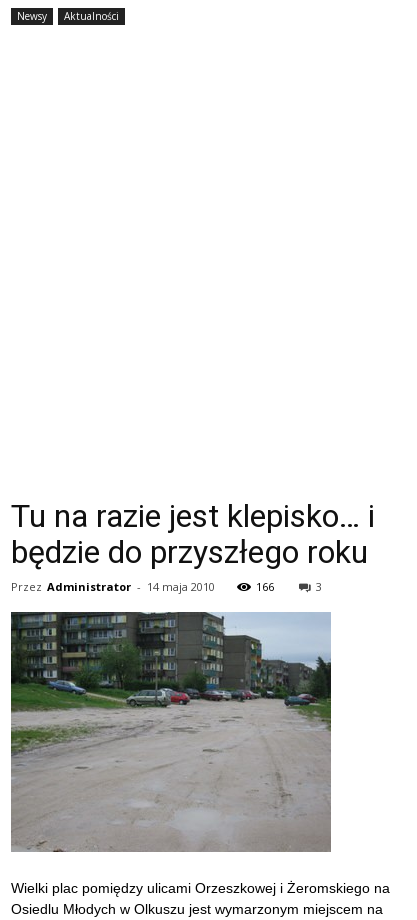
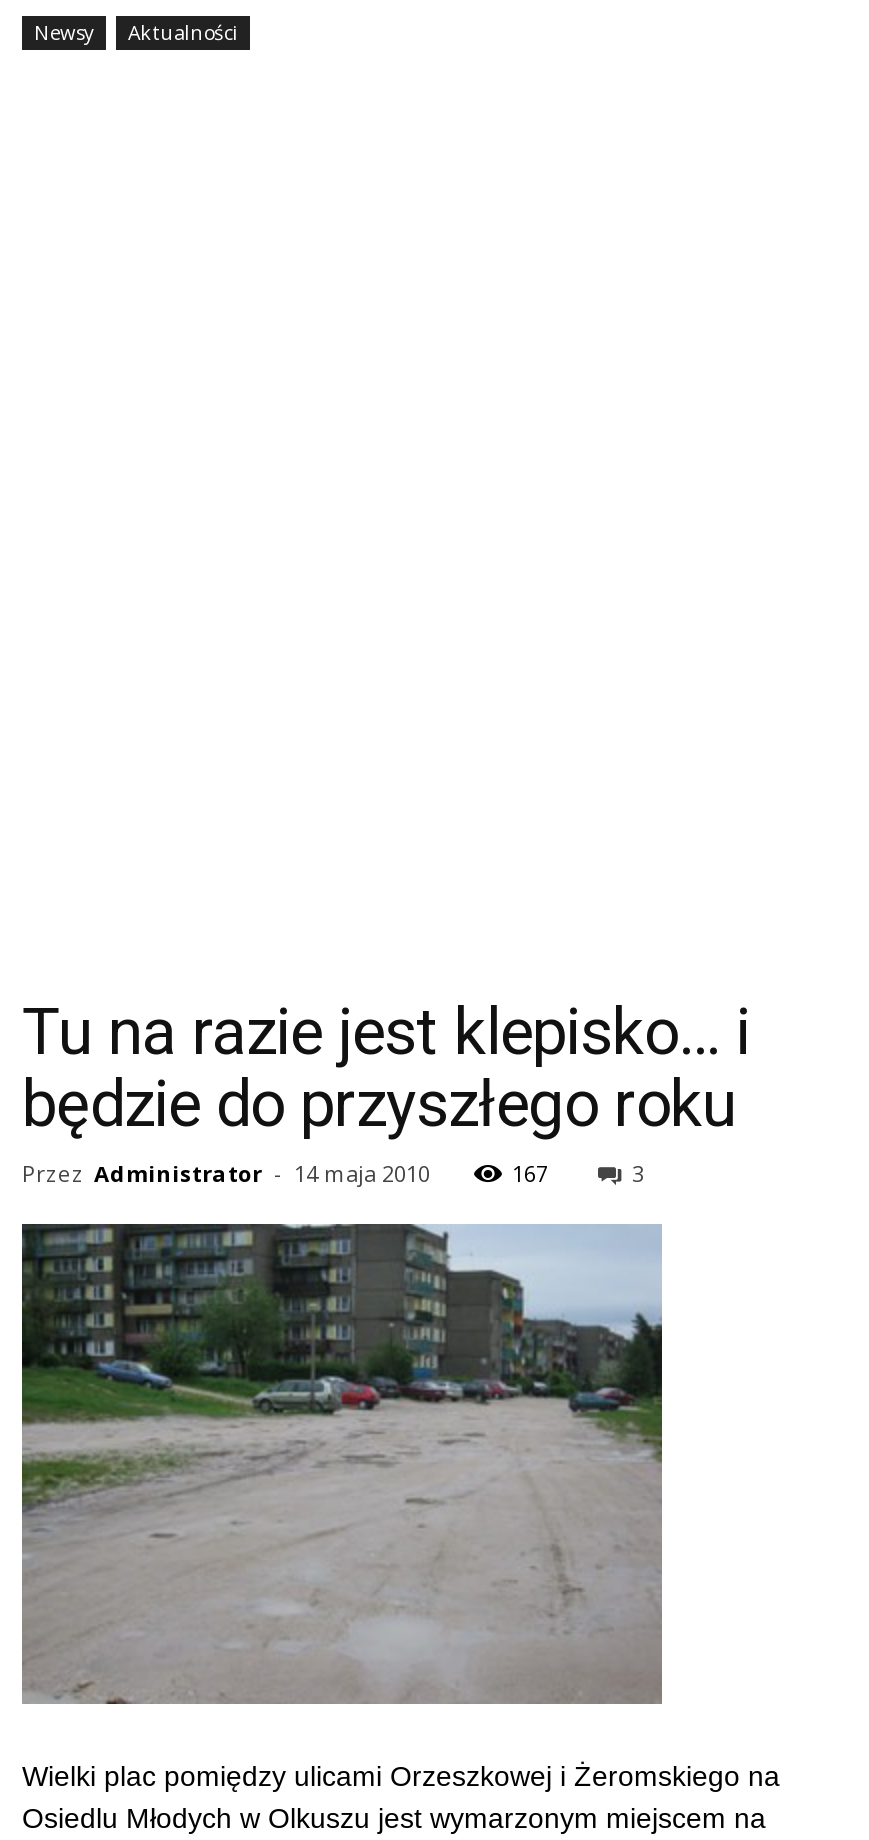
- 166
+ 167
